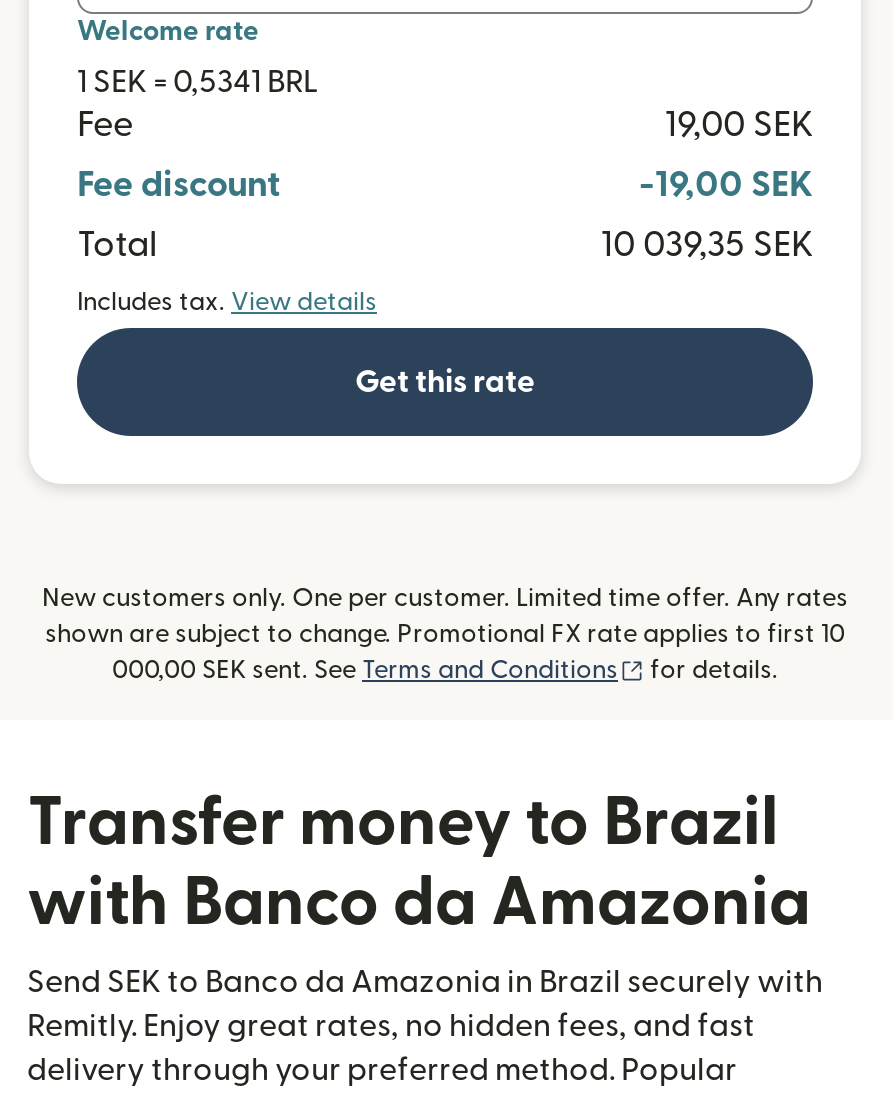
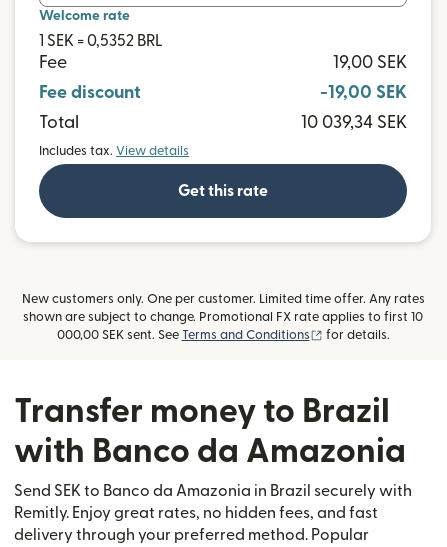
- 1 SEK = 0,5341 BRL
+ 1 SEK = 0,5352 BRL

- 10 039,35 SEK
+ 10 039,34 SEK
